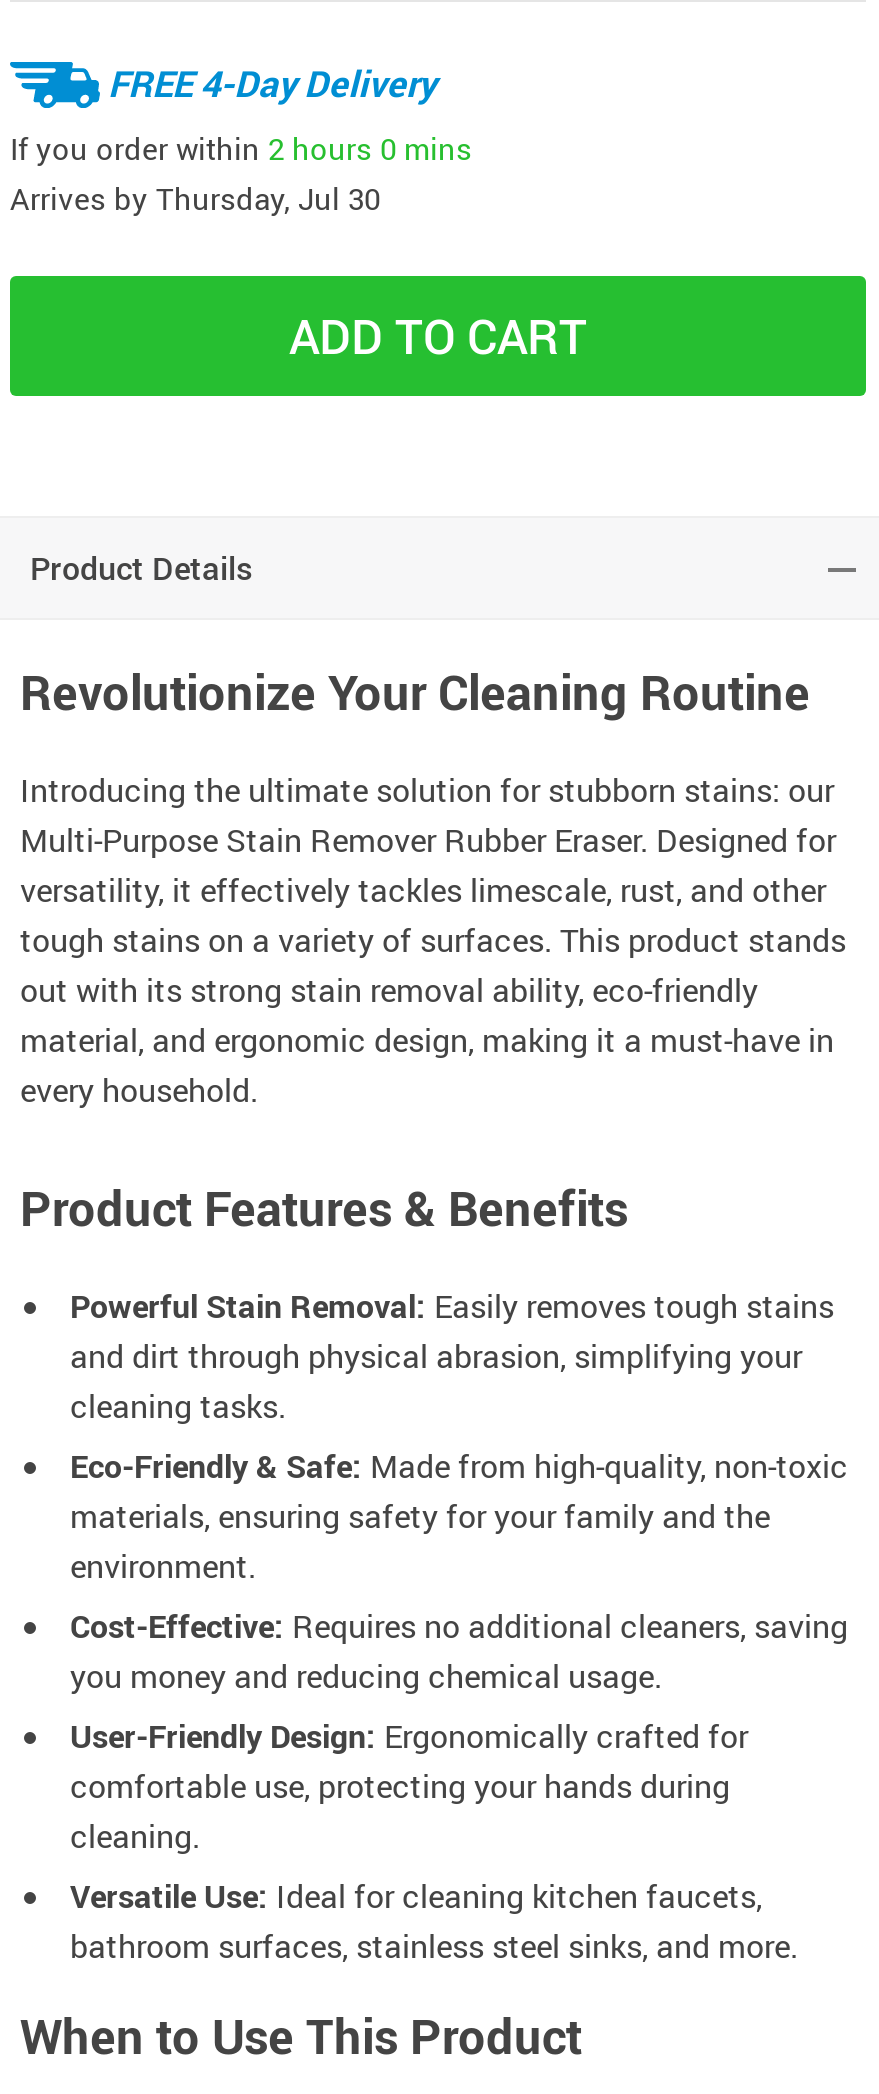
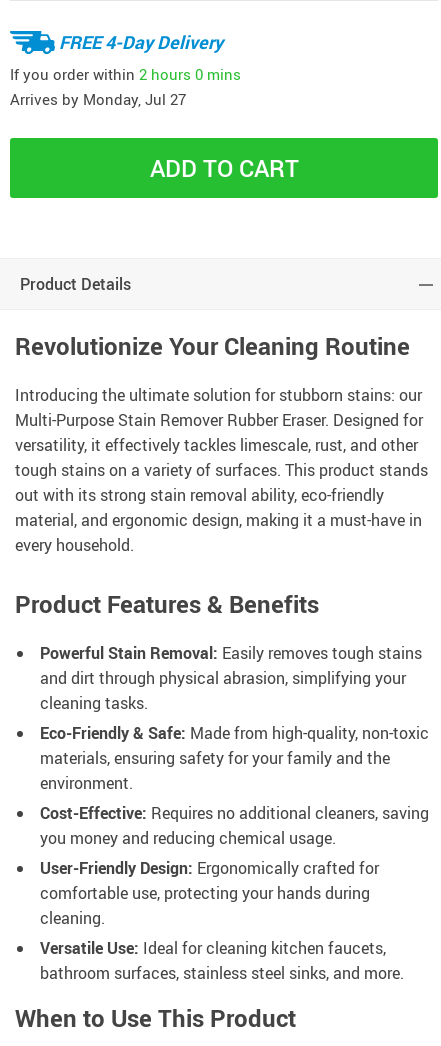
- Arrives by Thursday, Jul 30
+ Arrives by Monday, Jul 27
